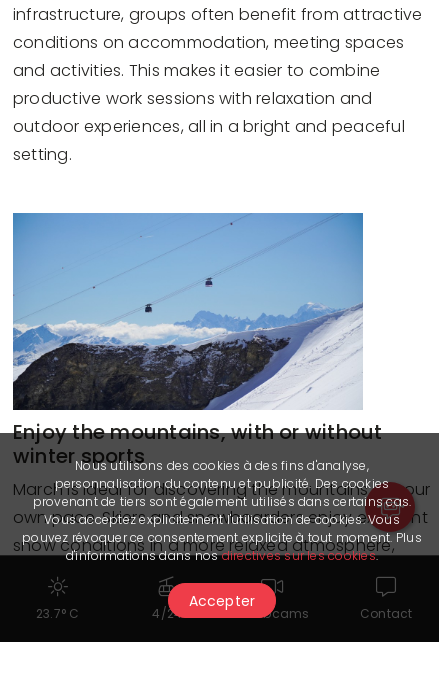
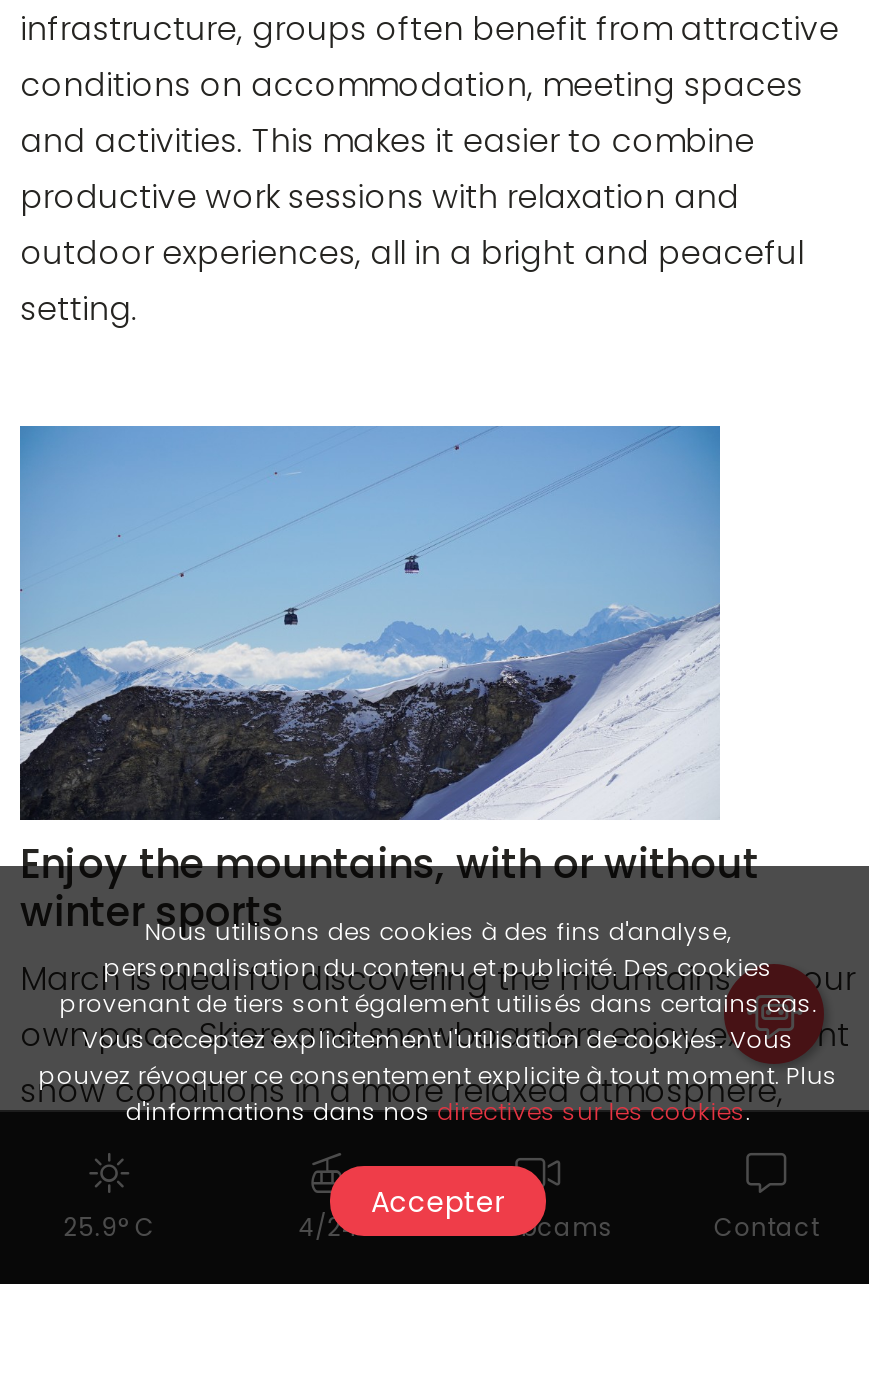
- 23.7° C
+ 25.9° C
